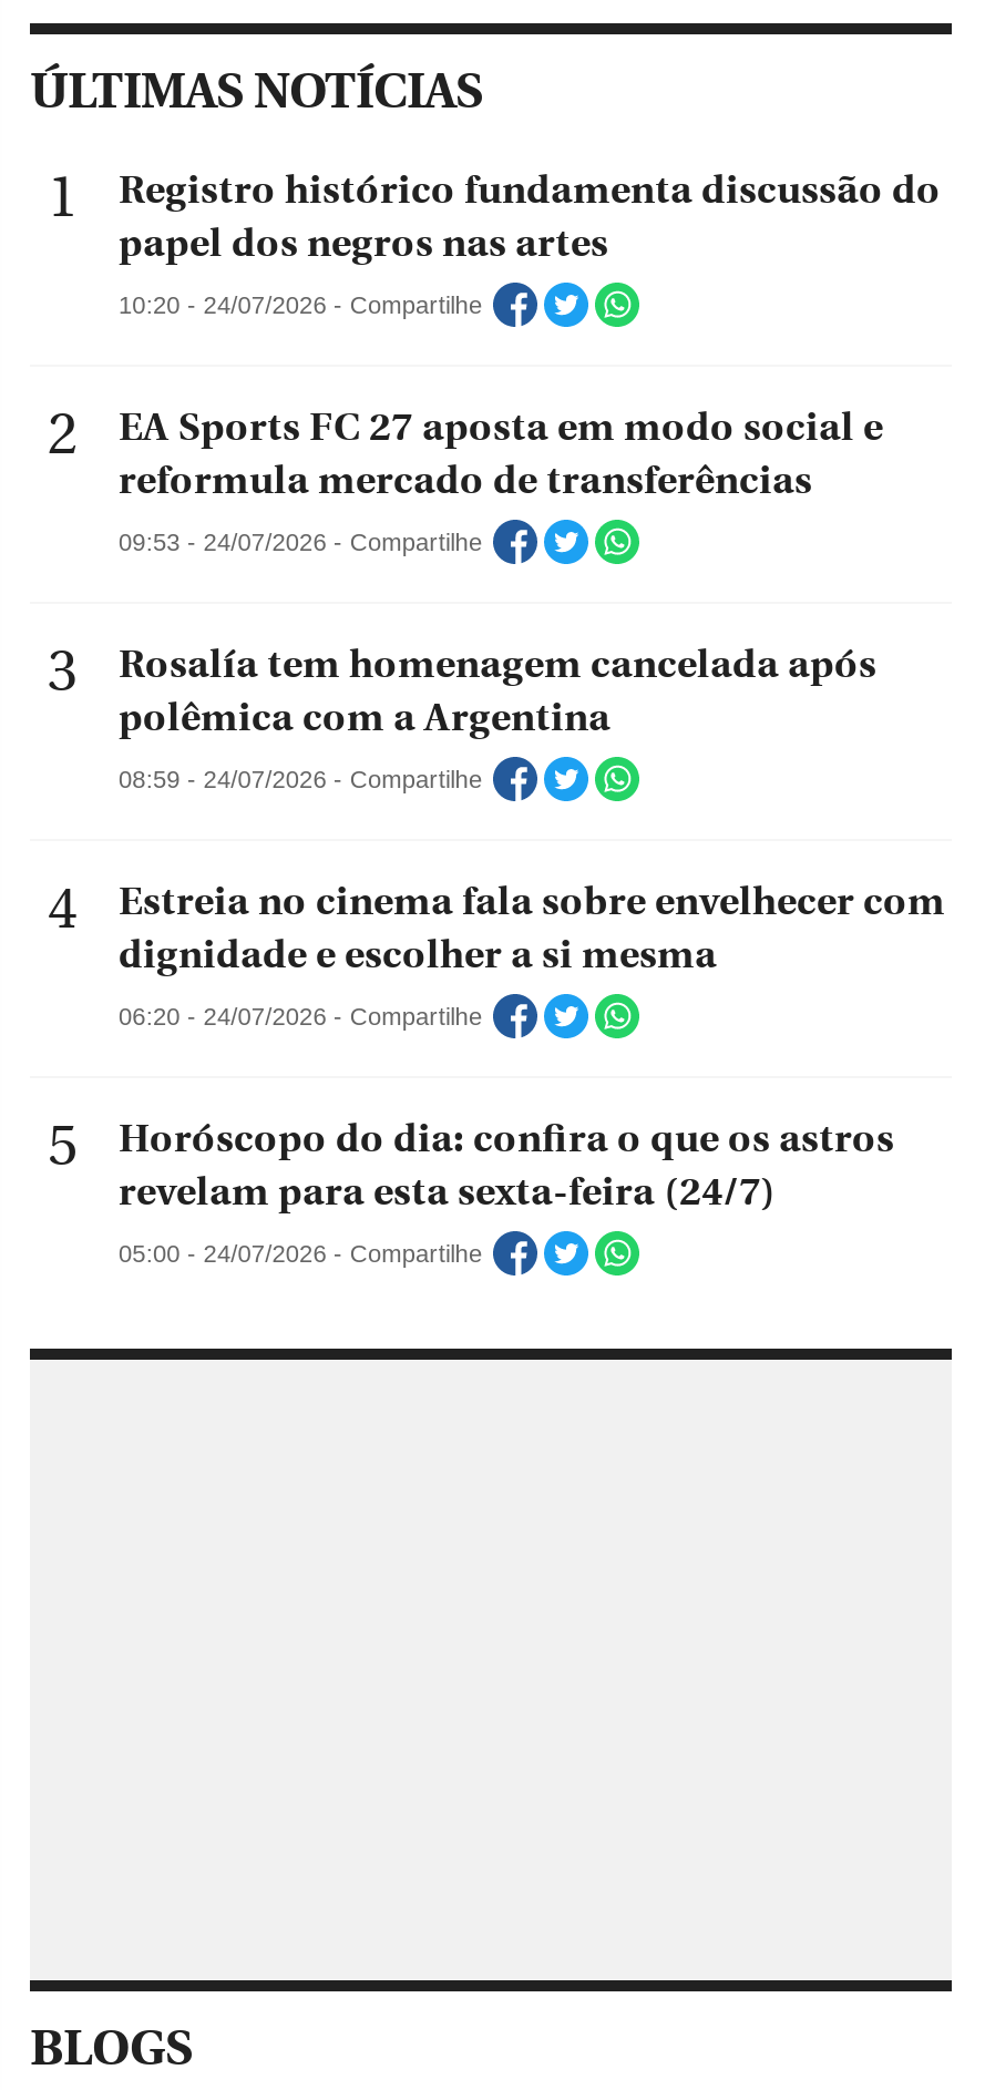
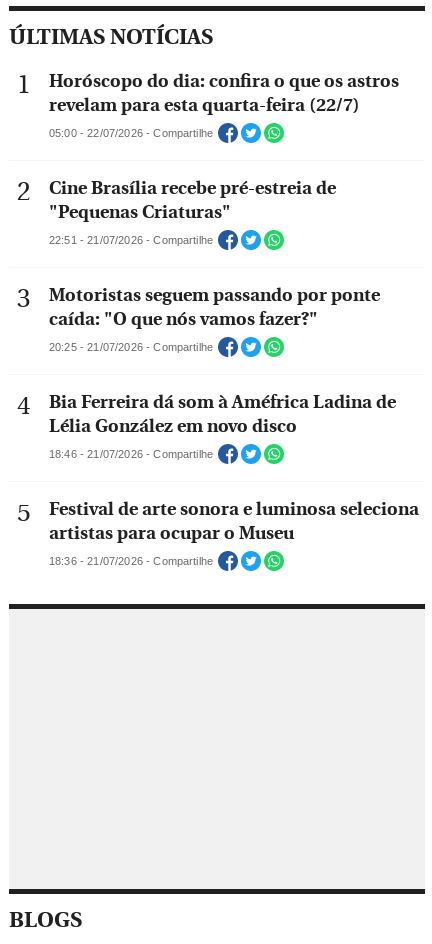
- Registro histórico fundamenta discussão do
- papel dos negros nas artes
- 10:20 - 24/07/2026 - Compartilhe
- EA Sports FC 27 aposta em modo social e
- reformula mercado de transferências
- 09:53 - 24/07/2026 - Compartilhe
- Rosalía tem homenagem cancelada após
- polêmica com a Argentina
- 08:59 - 24/07/2026 - Compartilhe
- Estreia no cinema fala sobre envelhecer com
- dignidade e escolher a si mesma
- 06:20 - 24/07/2026 - Compartilhe

moved up: Horóscopo do dia: confira o que os astros

- revelam para esta sexta-feira (24/7)
- 05:00 - 24/07/2026 - Compartilhe
+ revelam para esta quarta-feira (22/7)
+ 05:00 - 22/07/2026 - Compartilhe
+ Cine Brasília recebe pré-estreia de
+ "Pequenas Criaturas"
+ 22:51 - 21/07/2026 - Compartilhe
+ Motoristas seguem passando por ponte
+ caída: "O que nós vamos fazer?"
+ 20:25 - 21/07/2026 - Compartilhe
+ Bia Ferreira dá som à Améfrica Ladina de
+ Lélia González em novo disco
+ 18:46 - 21/07/2026 - Compartilhe
+ Festival de arte sonora e luminosa seleciona
+ artistas para ocupar o Museu
+ 18:36 - 21/07/2026 - Compartilhe
